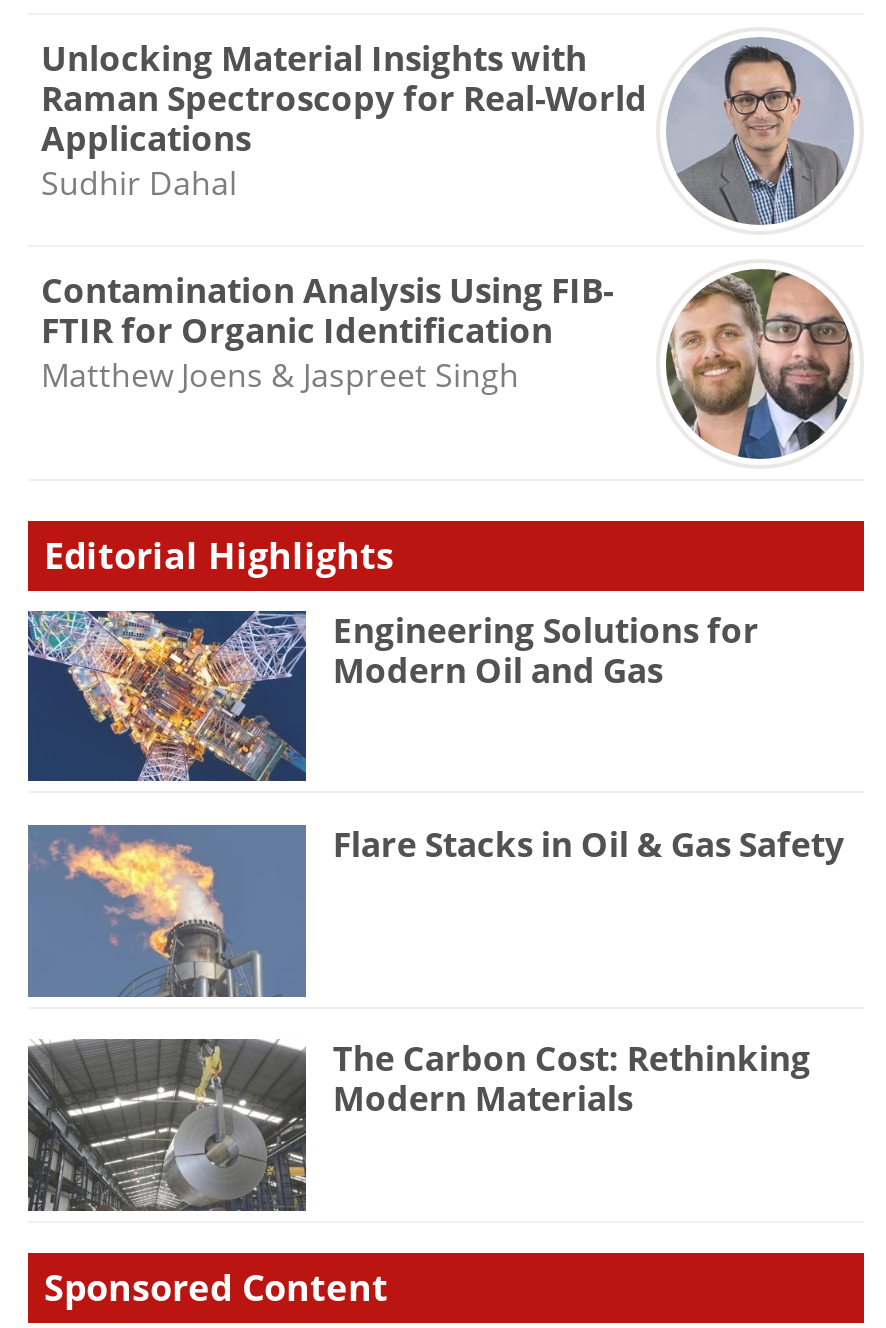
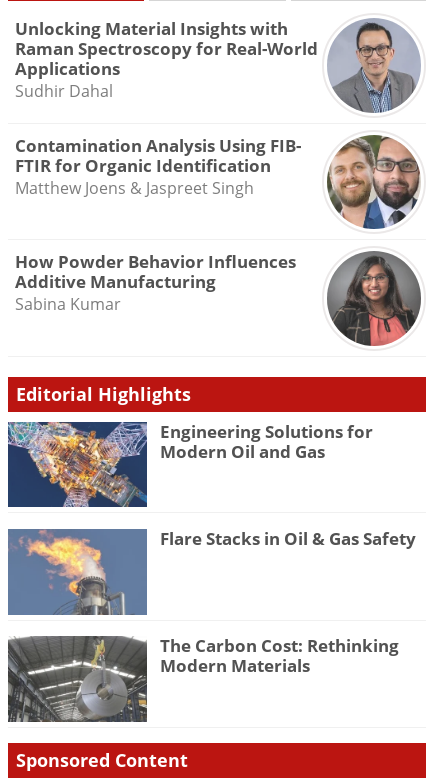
+ [image]
+ How Powder Behavior Influences
+ Additive Manufacturing
+ Sabina Kumar
